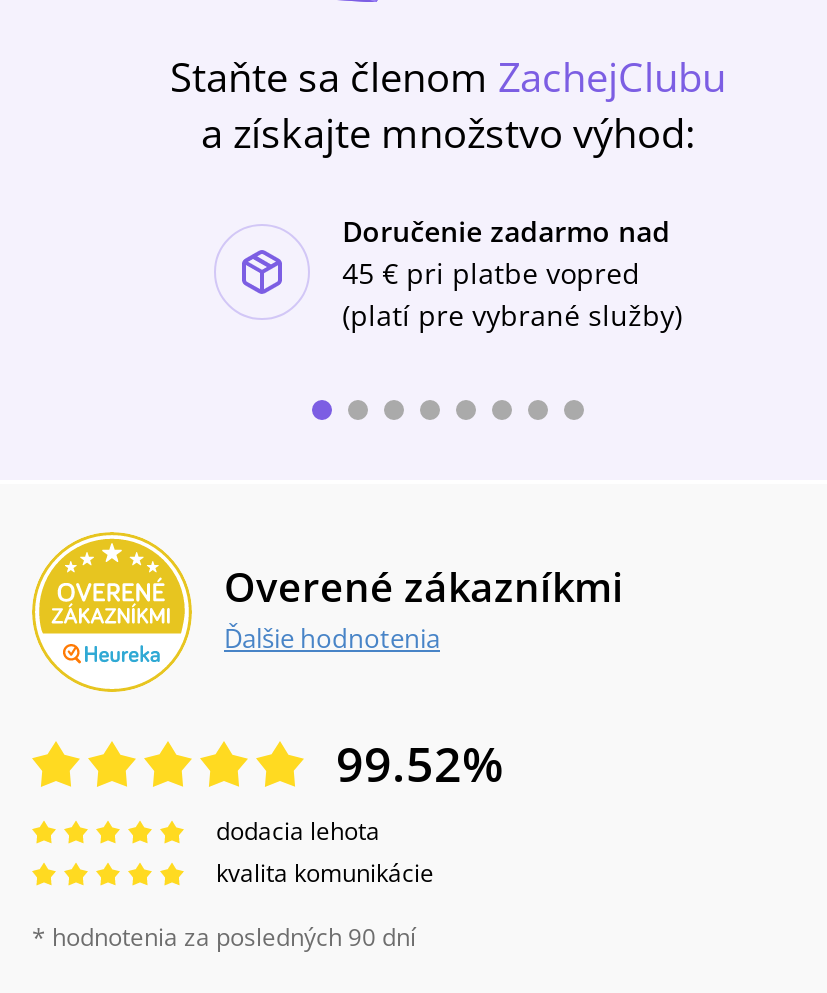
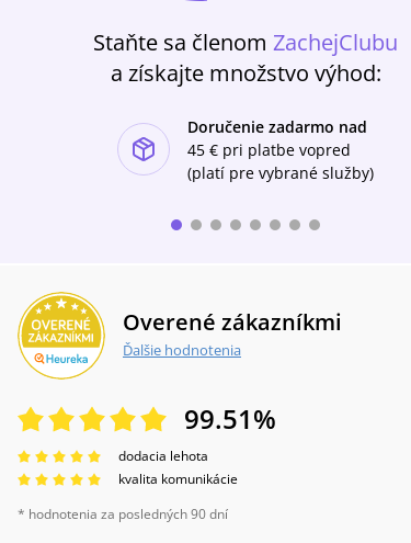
- 99.52%
+ 99.51%
